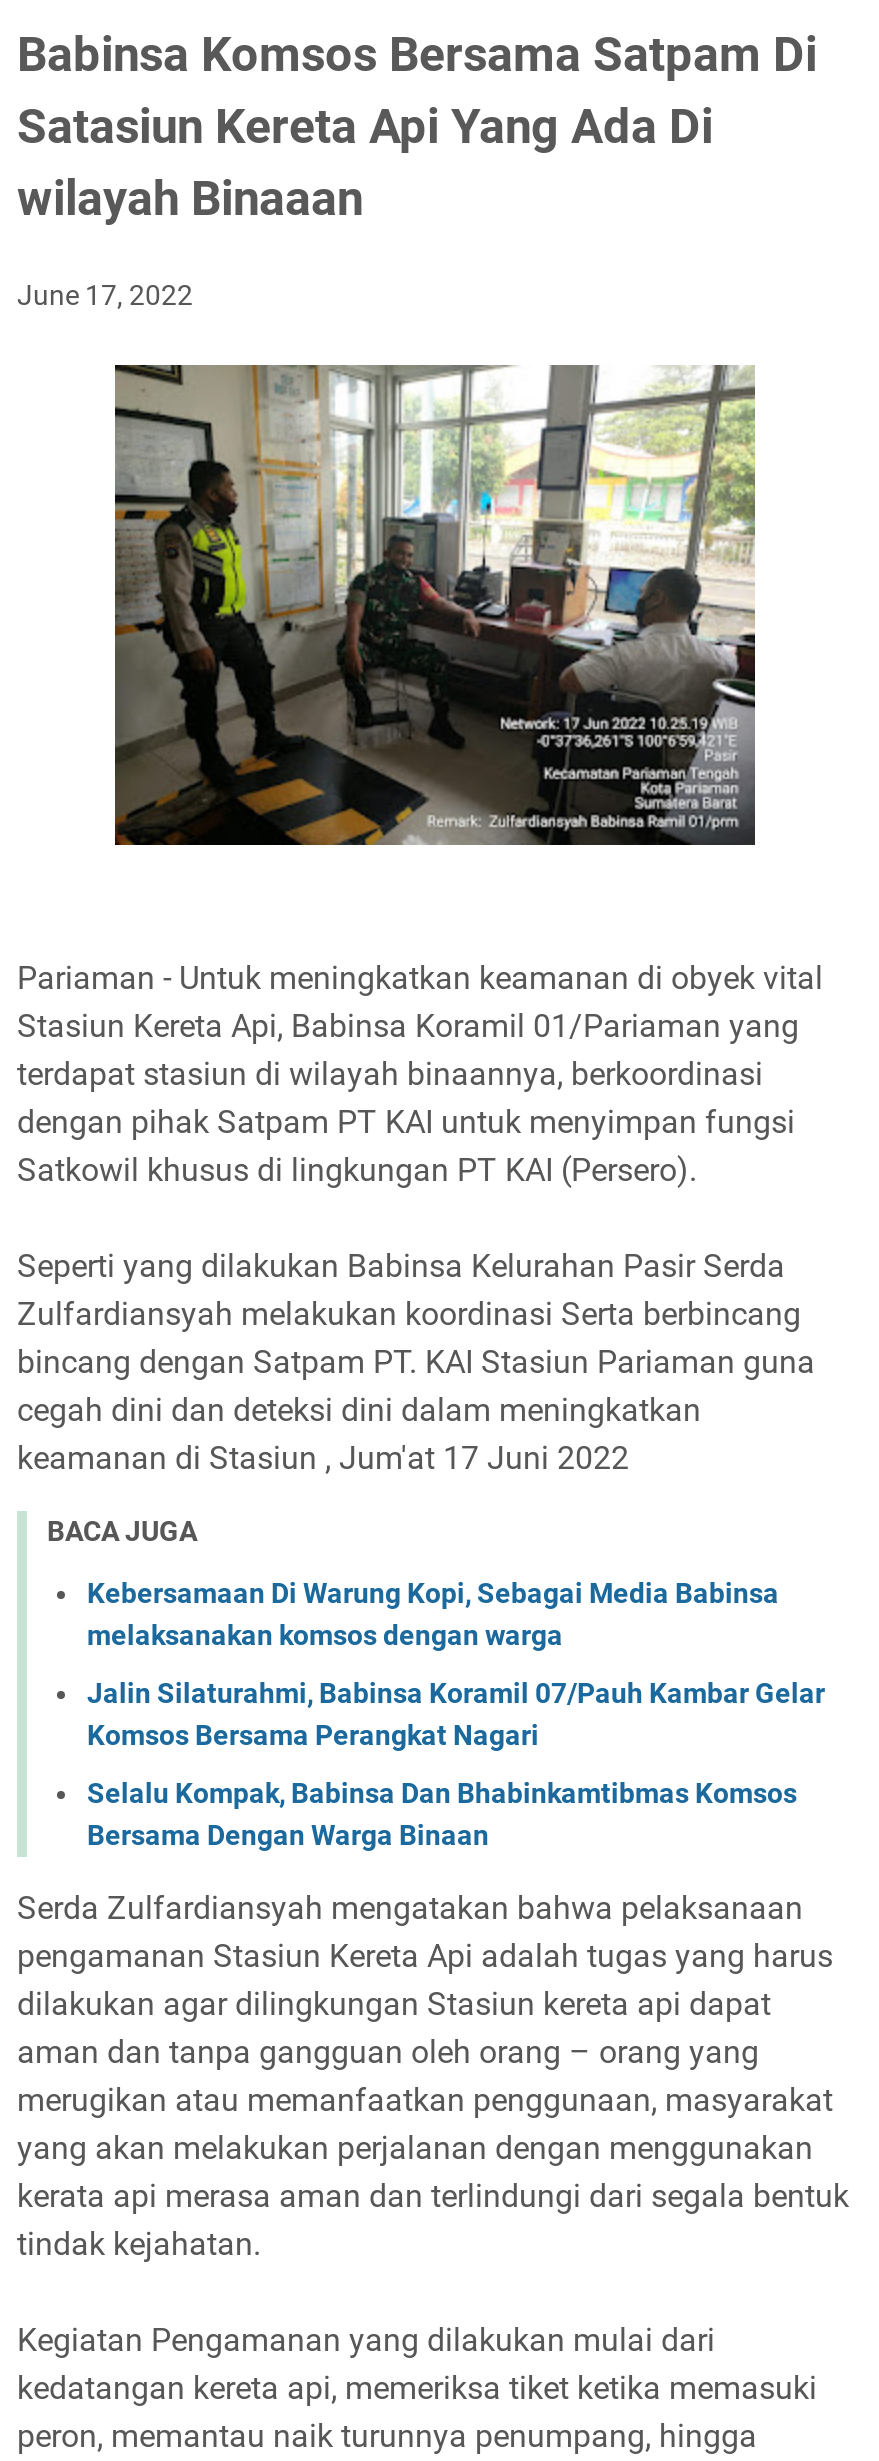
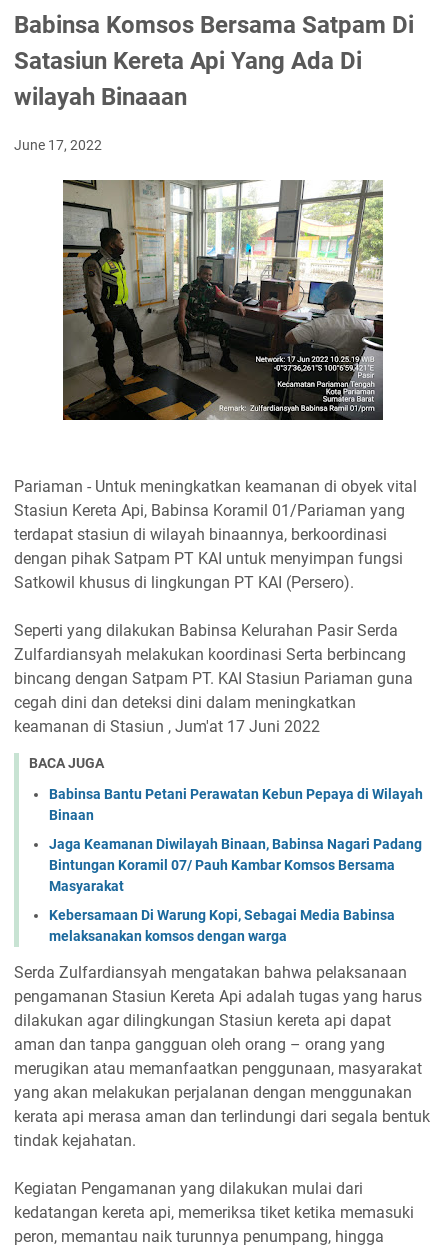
+ Babinsa Bantu Petani Perawatan Kebun Pepaya di Wilayah
+ Binaan
+ Jaga Keamanan Diwilayah Binaan, Babinsa Nagari Padang
+ Bintungan Koramil 07/ Pauh Kambar Komsos Bersama
+ Masyarakat

moved down: Kebersamaan Di Warung Kopi, Sebagai Media Babinsa | melaksanakan komsos dengan warga

- Jalin Silaturahmi, Babinsa Koramil 07/Pauh Kambar Gelar
- Komsos Bersama Perangkat Nagari
- Selalu Kompak, Babinsa Dan Bhabinkamtibmas Komsos
- Bersama Dengan Warga Binaan
